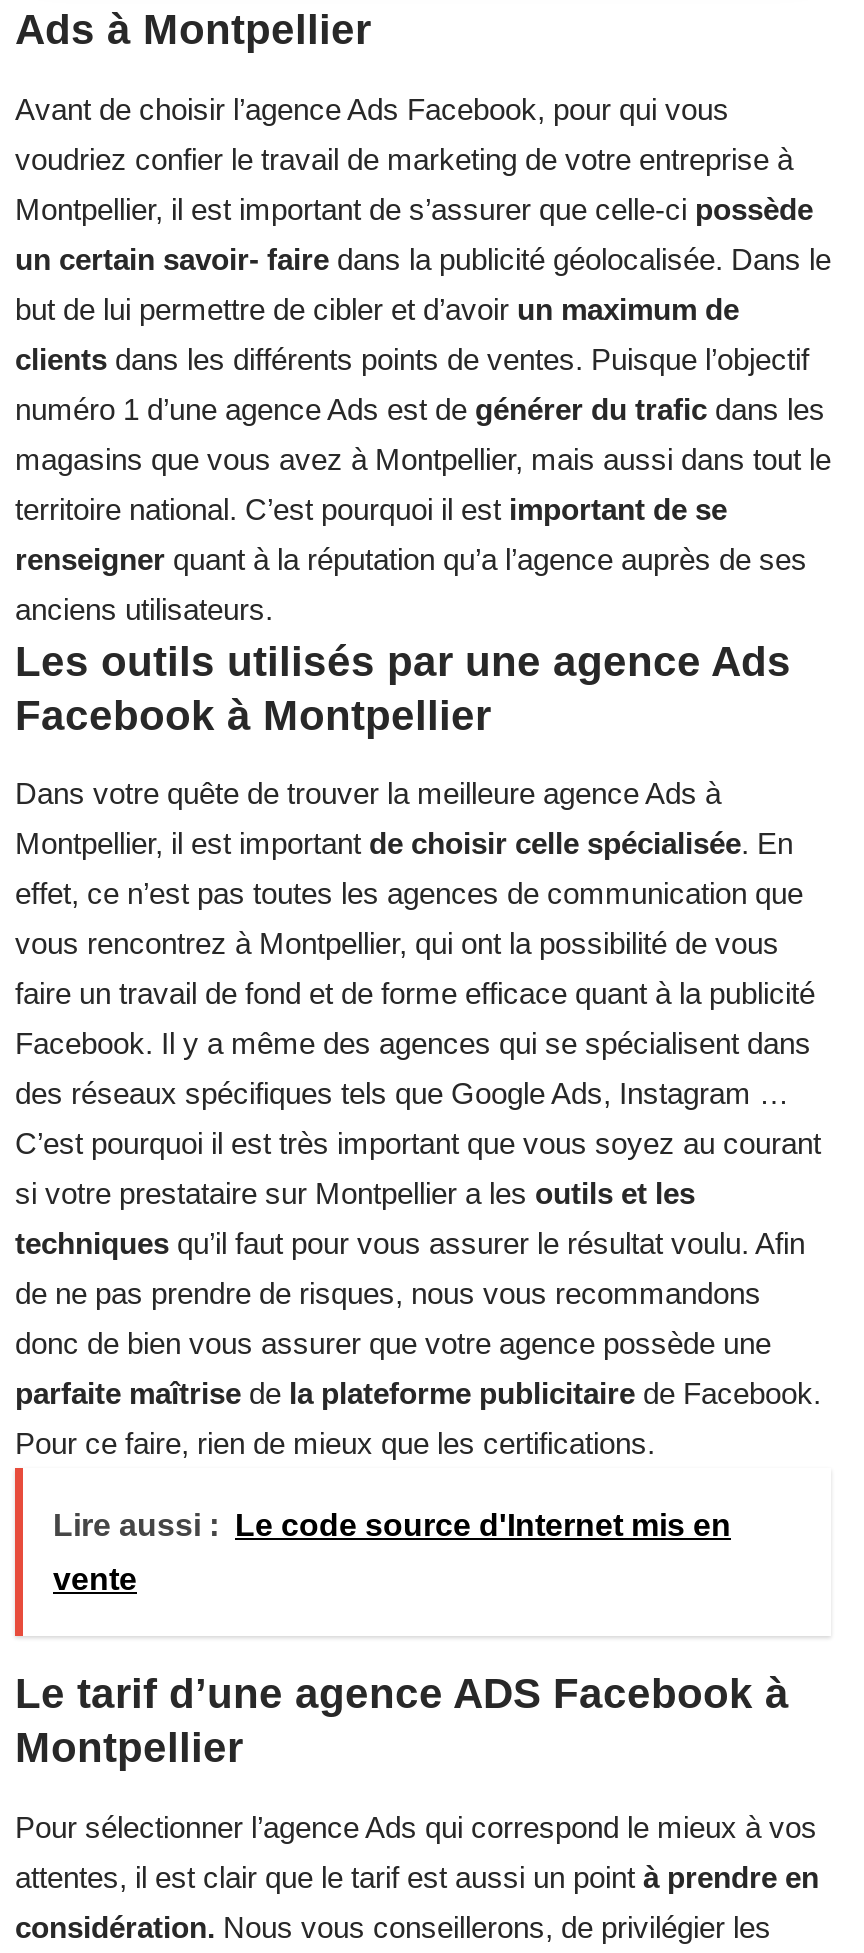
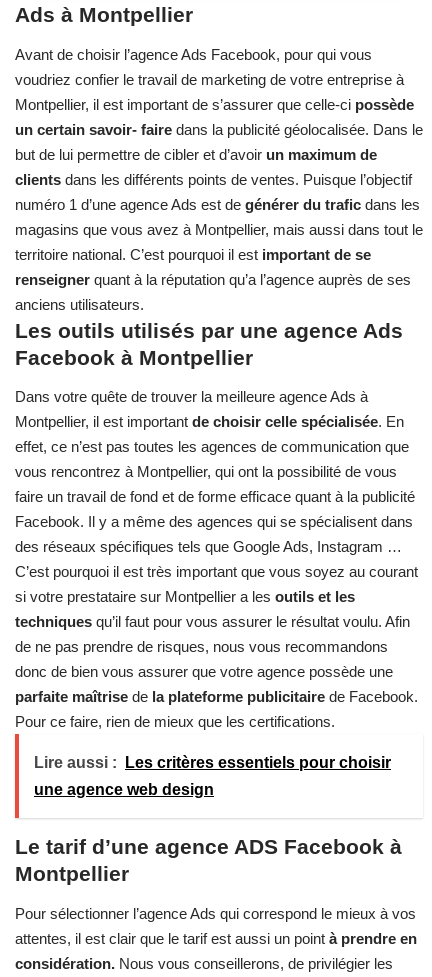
- Lire aussi : Le code source d'Internet mis en
+ Lire aussi : Les critères essentiels pour choisir

- vente
+ une agence web design
